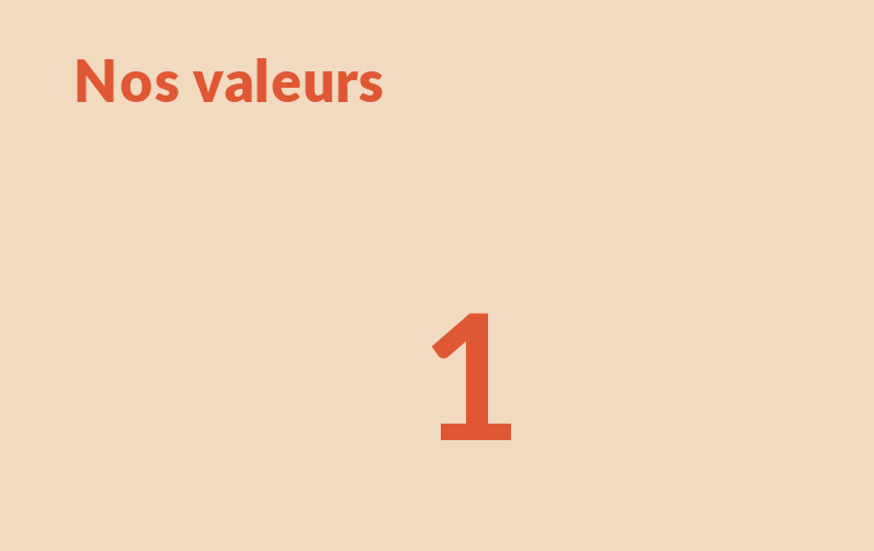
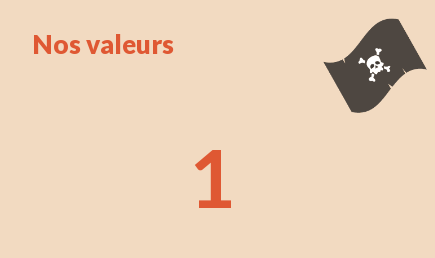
+ [image]
